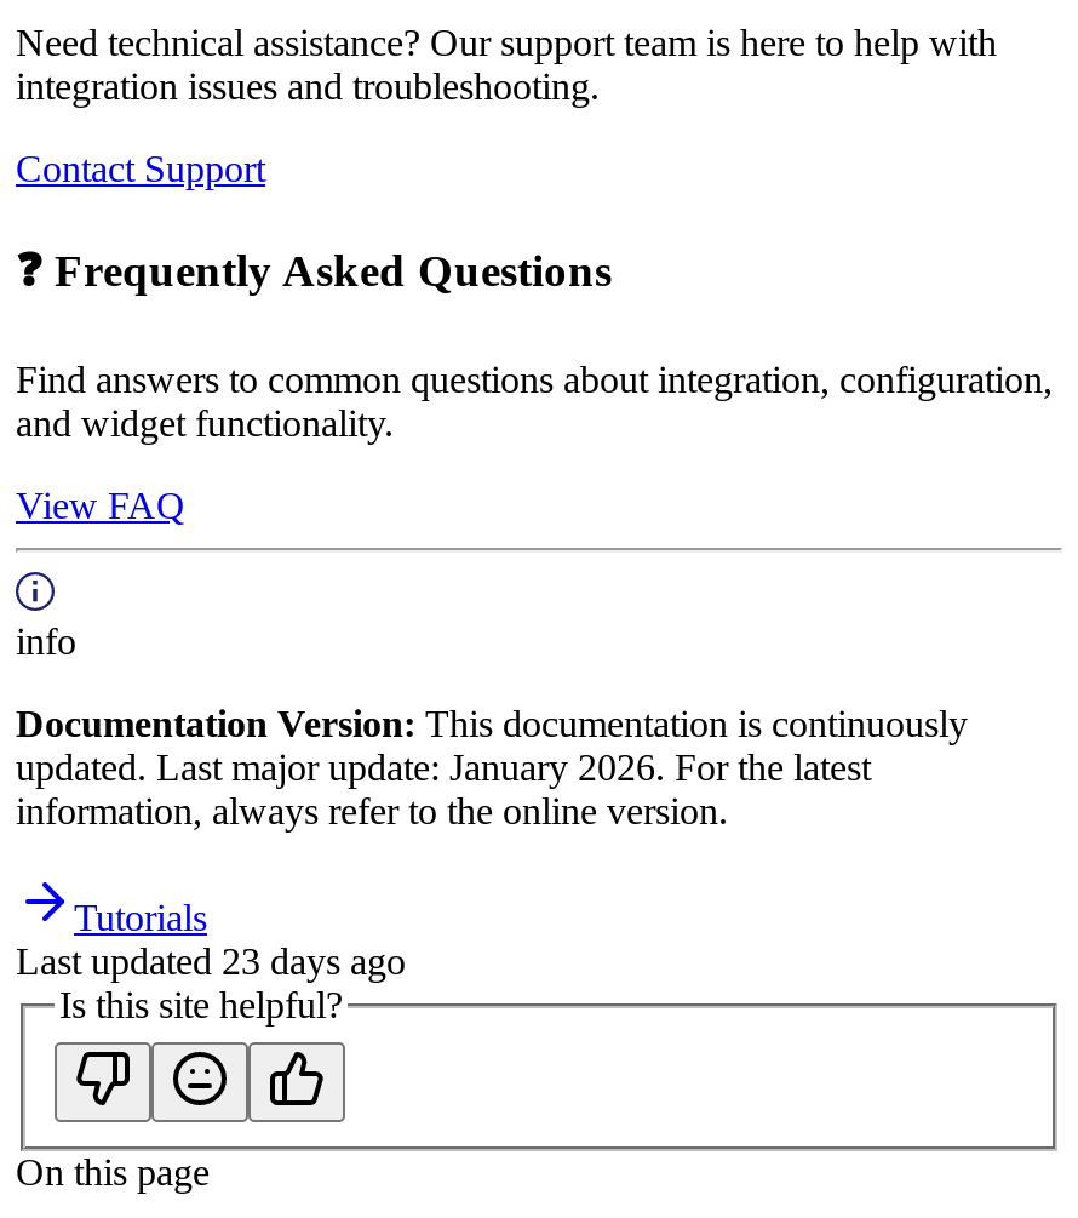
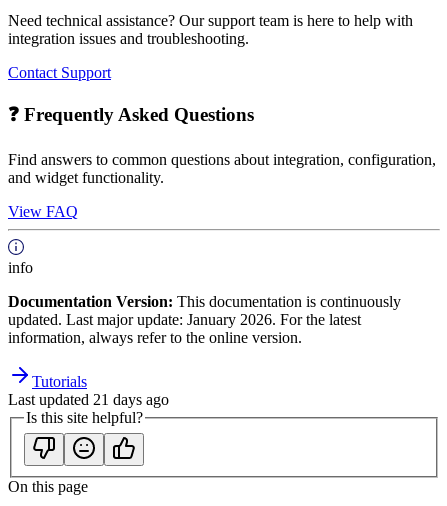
- Last updated 23 days ago
+ Last updated 21 days ago
